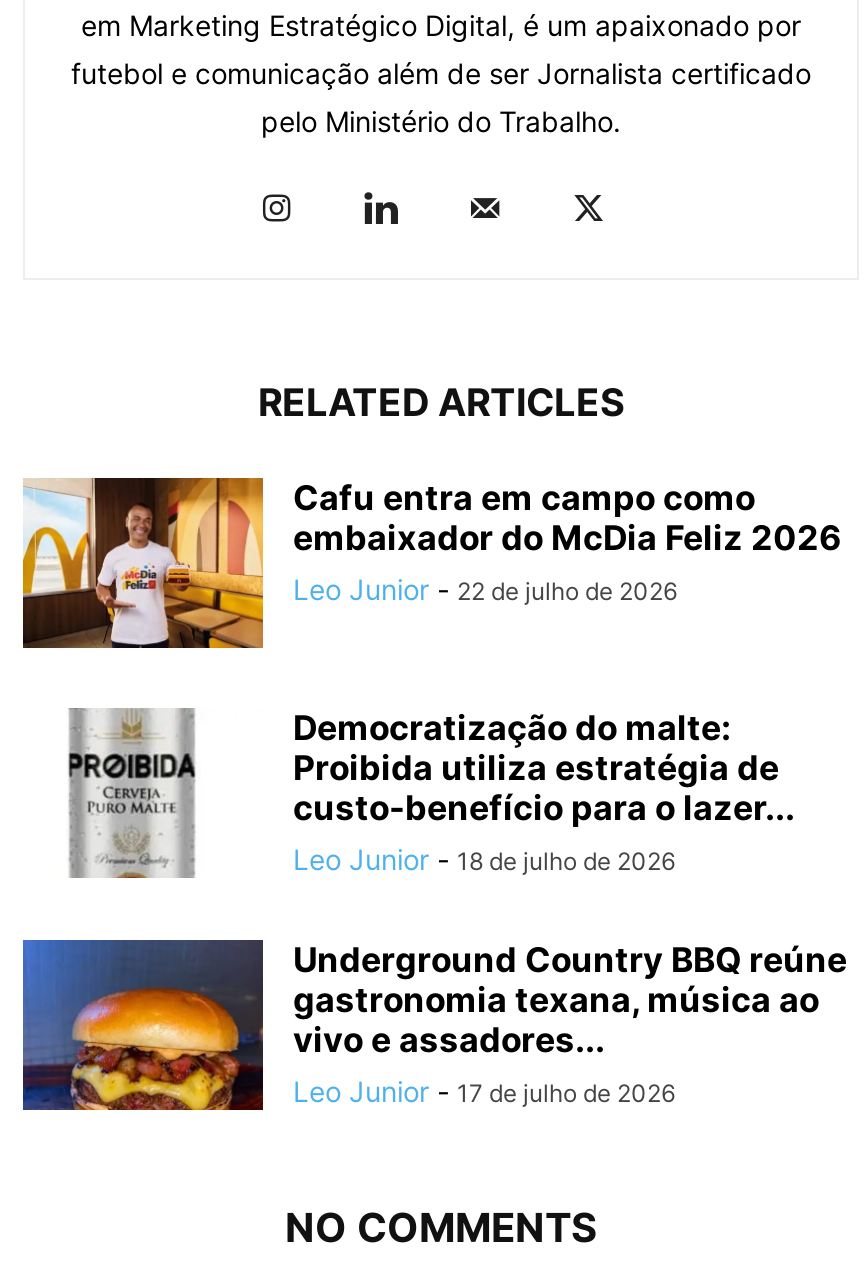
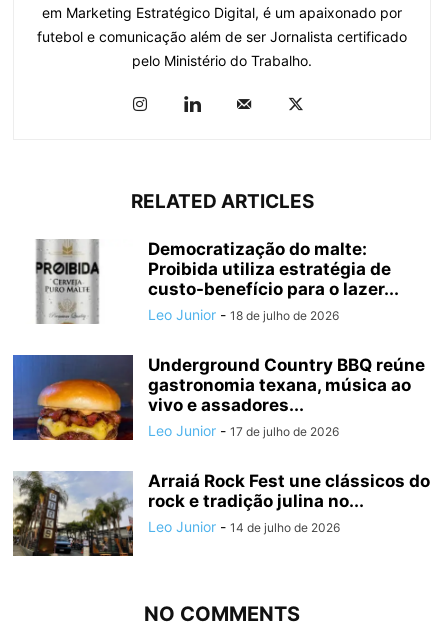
- [image]
- Cafu entra em campo como
- embaixador do McDia Feliz 2026
- Leo Junior - 22 de julho de 2026

moved up: [image] | Democratização do malte: | Proibida utiliza estratégia de | ... | vivo e assadores... | Leo Junior - 17 de julho de 2026

+ [image]
+ Arraiá Rock Fest une clássicos do
+ rock e tradição julina no...
+ Leo Junior - 14 de julho de 2026
